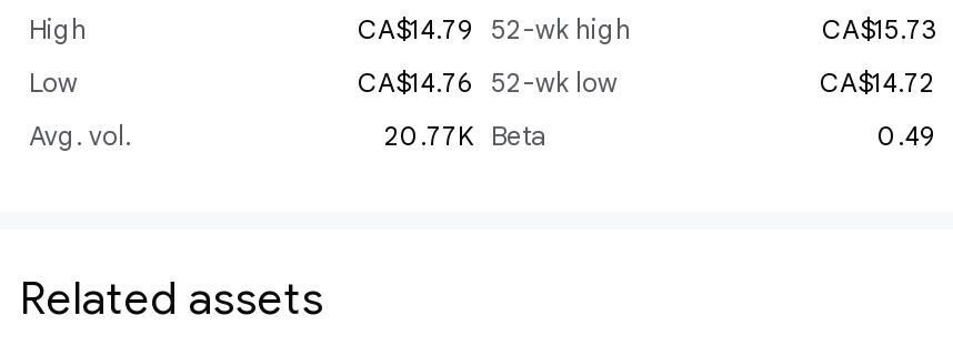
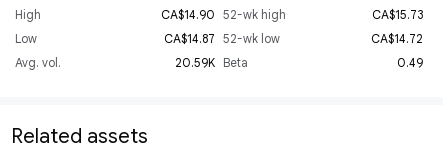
- CA$14.79 52-wk high
+ CA$14.90 52-wk high

- CA$14.76 52-wk low
+ CA$14.87 52-wk low

- 20.77K Beta
+ 20.59K Beta
